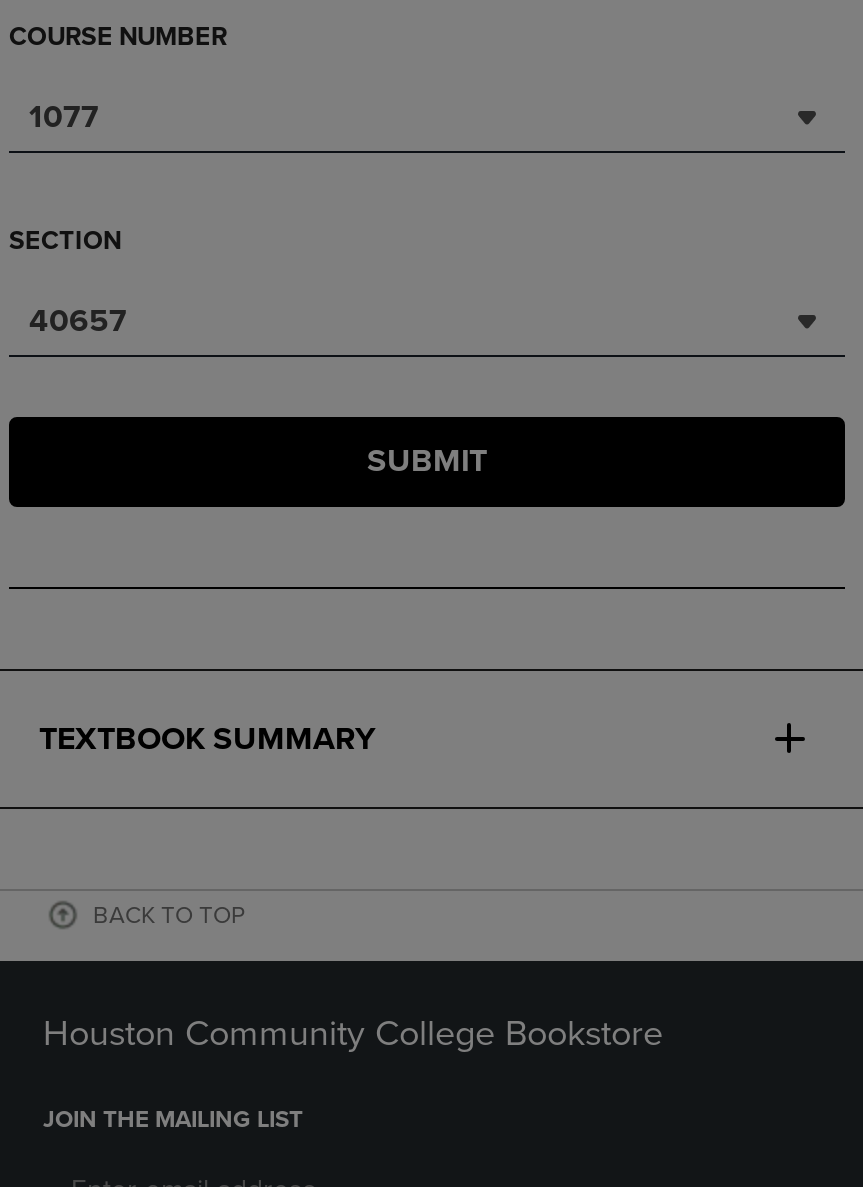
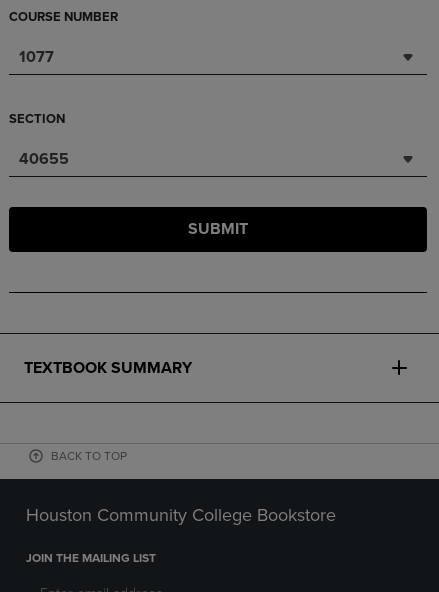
- 40657
+ 40655
